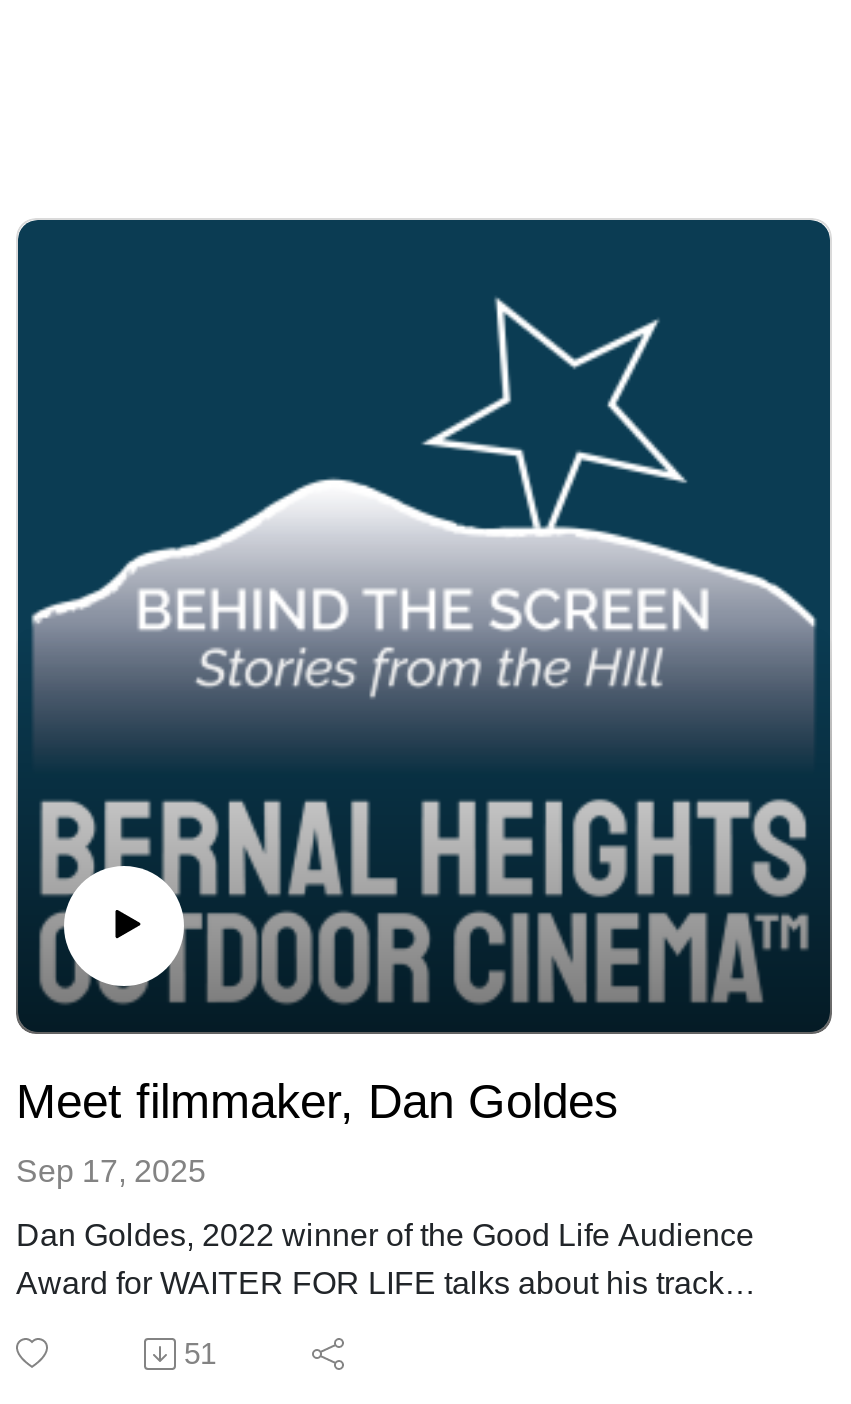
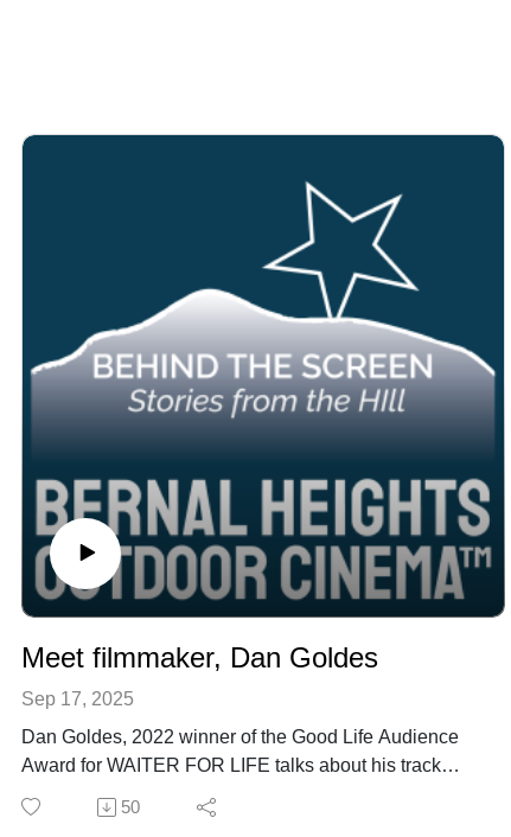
- 51
+ 50
